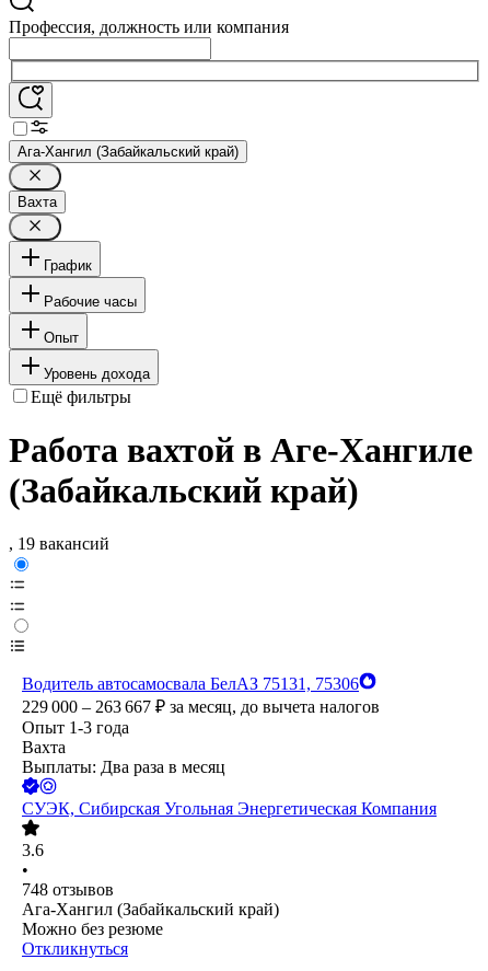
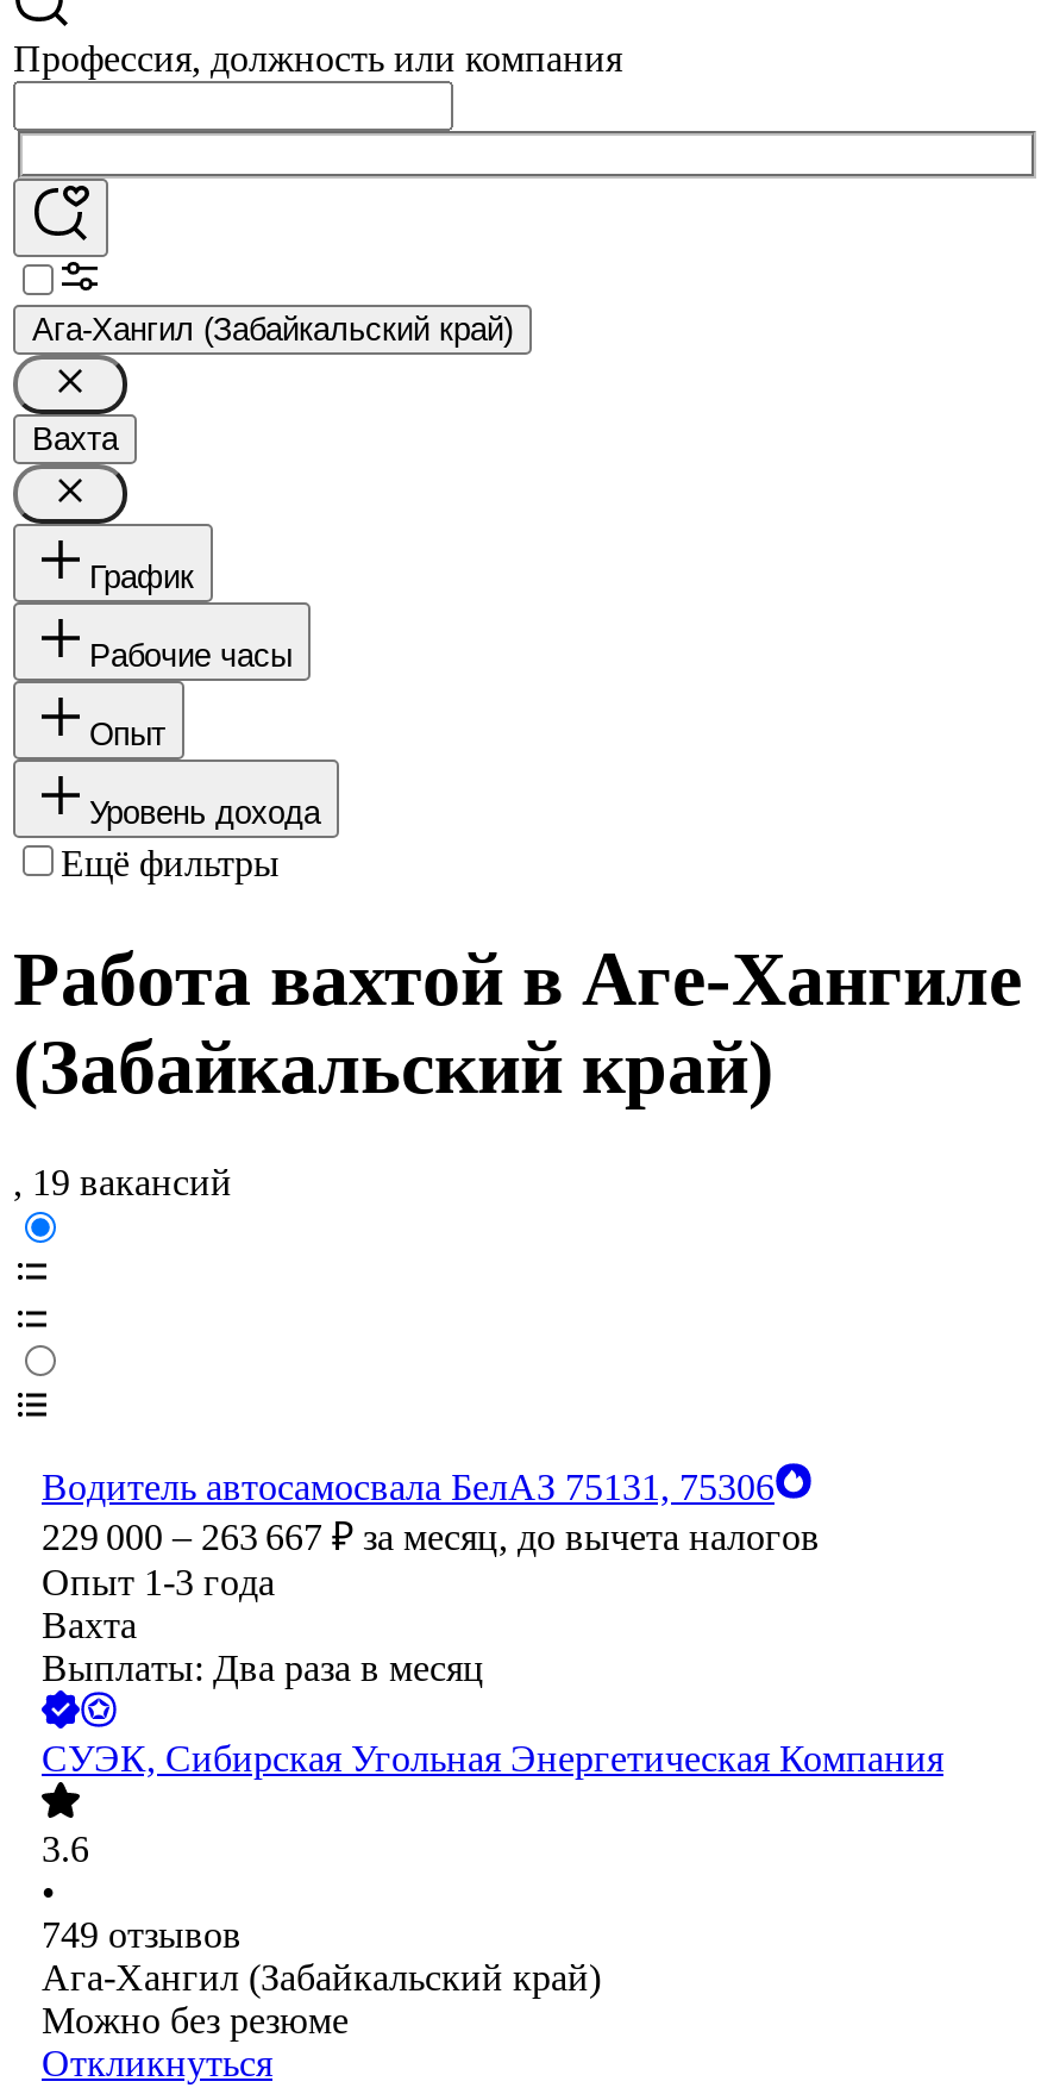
- 748 отзывов
+ 749 отзывов
